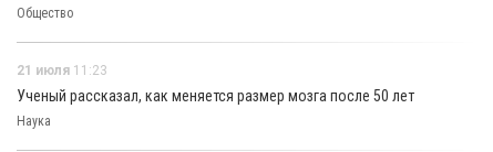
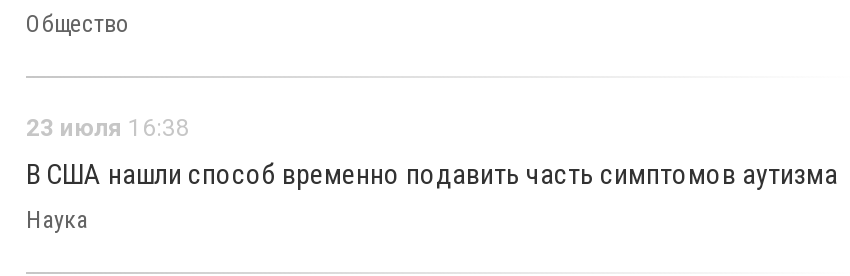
- 21 июля 11:23
+ 23 июля 16:38

- Ученый рассказал, как меняется размер мозга после 50 лет
+ В США нашли способ временно подавить часть симптомов аутизма
